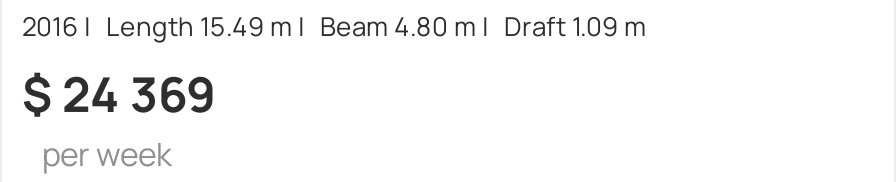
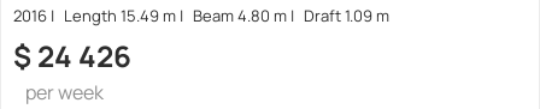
- $24 369
+ $24 426
